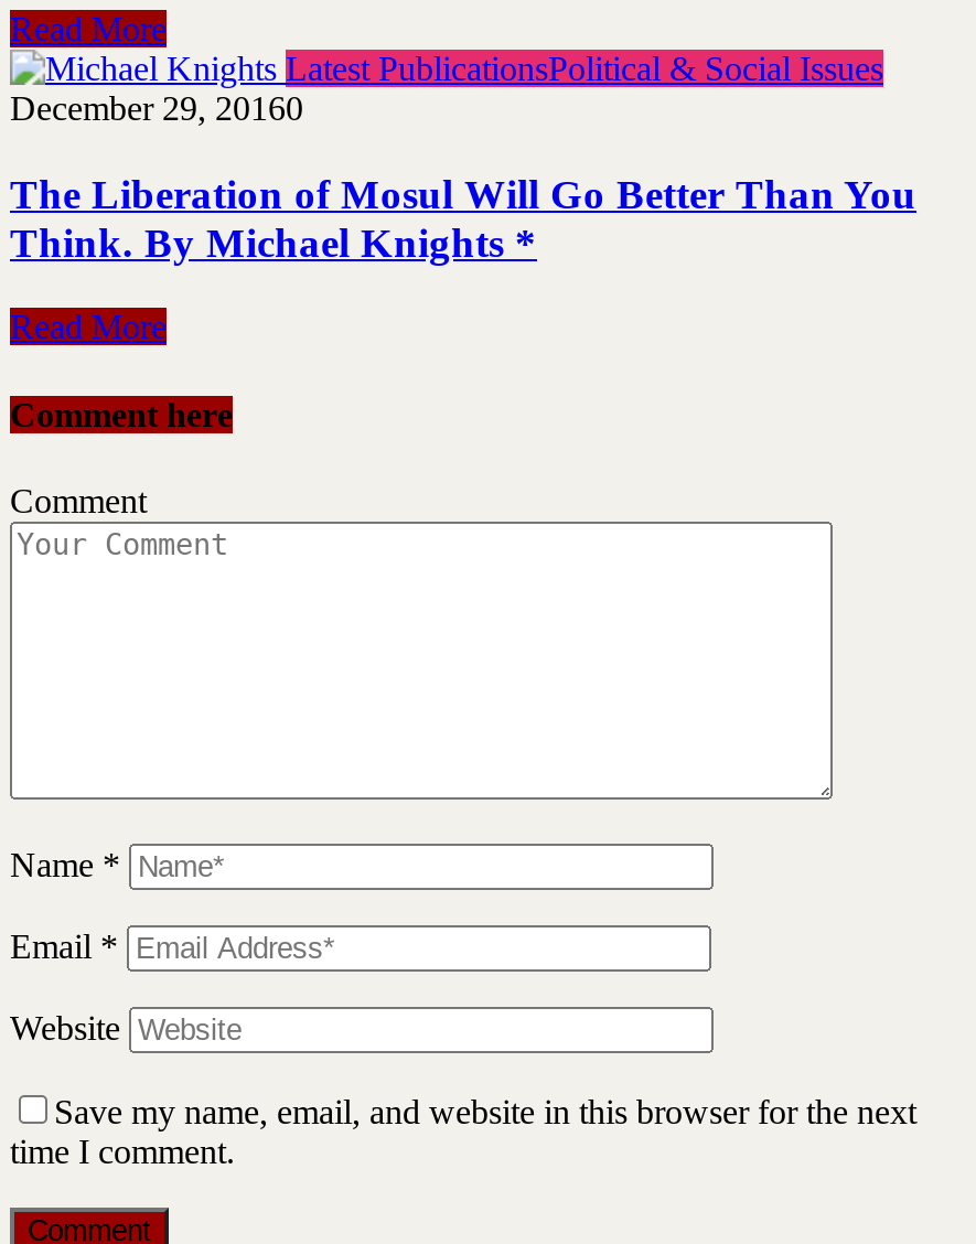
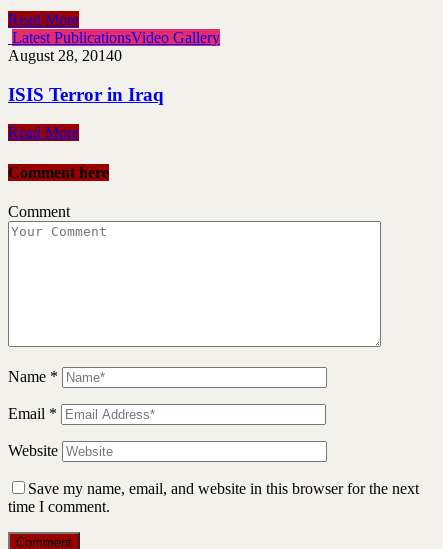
- Latest PublicationsPolitical & Social Issues
- December 29, 20160
+ Latest PublicationsVideo Gallery
+ August 28, 20140

- The Liberation of Mosul Will Go Better Than You
- Think. By Michael Knights *
+ ISIS Terror in Iraq
